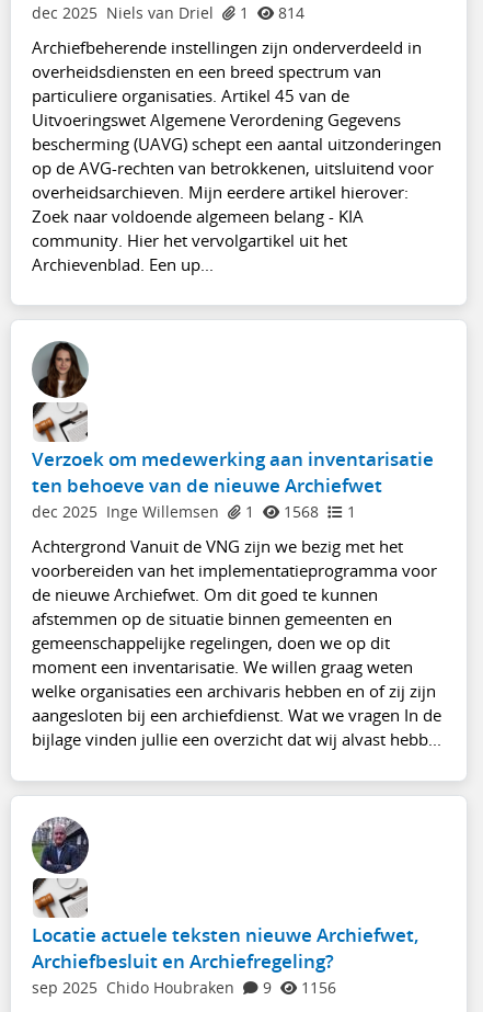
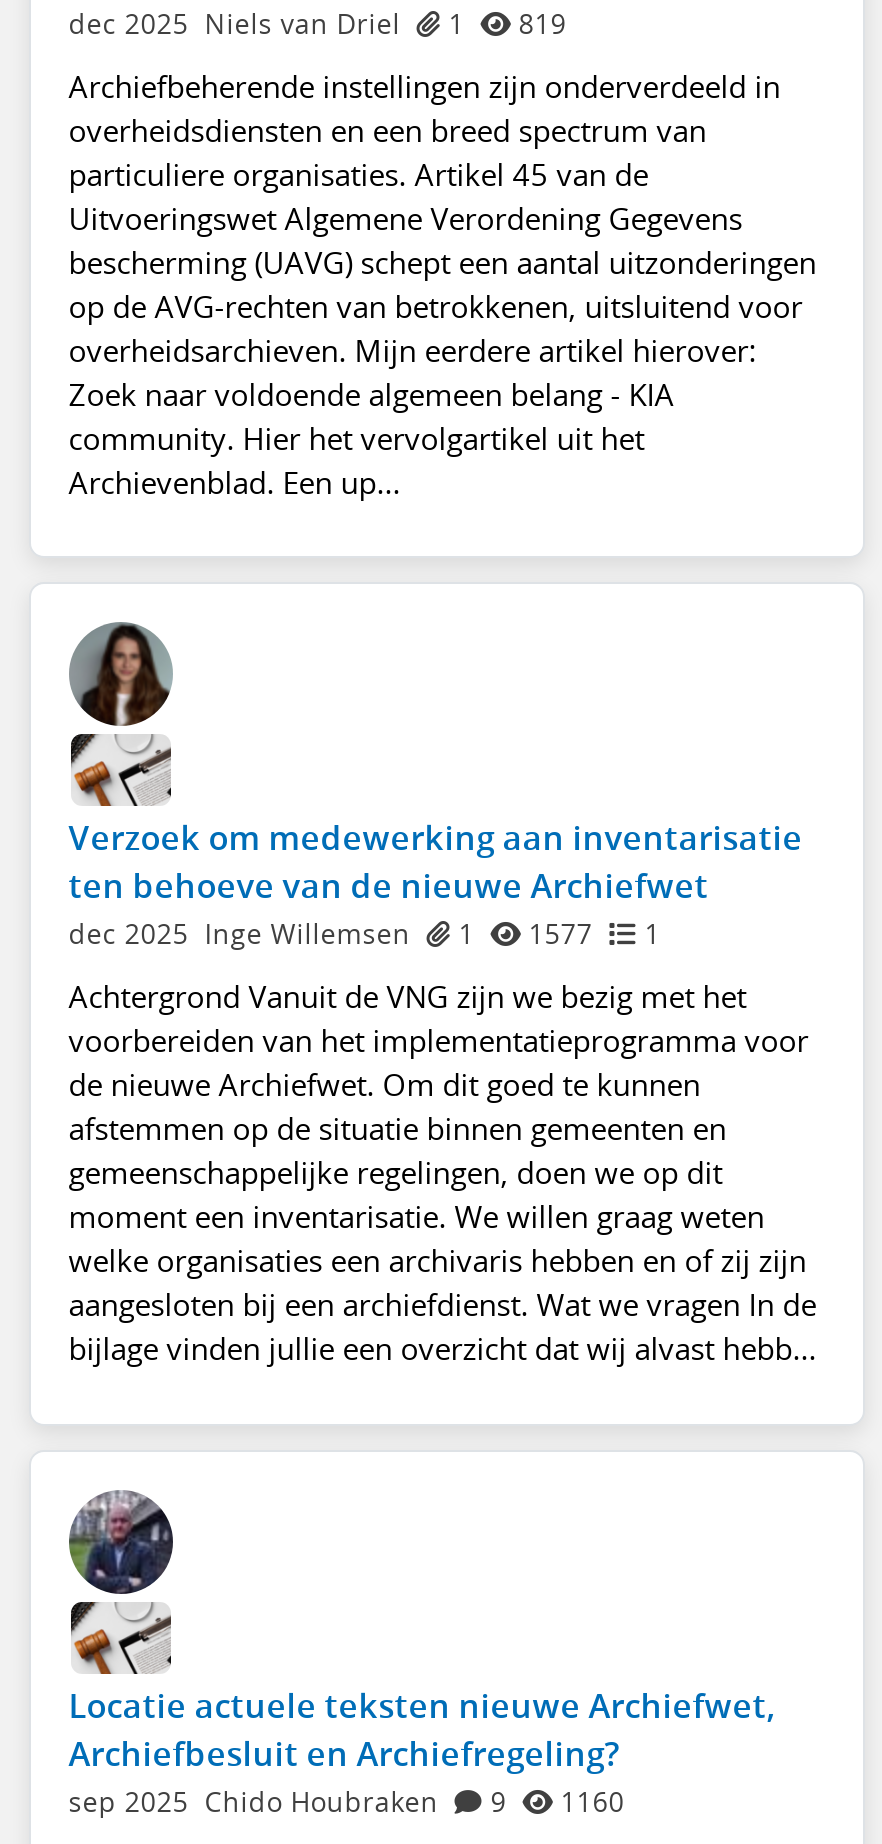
- dec 2025 Niels van Driel 1 814
+ dec 2025 Niels van Driel 1 819

- dec 2025 Inge Willemsen 1 1568 1
+ dec 2025 Inge Willemsen 1 1577 1

- sep 2025 Chido Houbraken 9 1156
+ sep 2025 Chido Houbraken 9 1160
